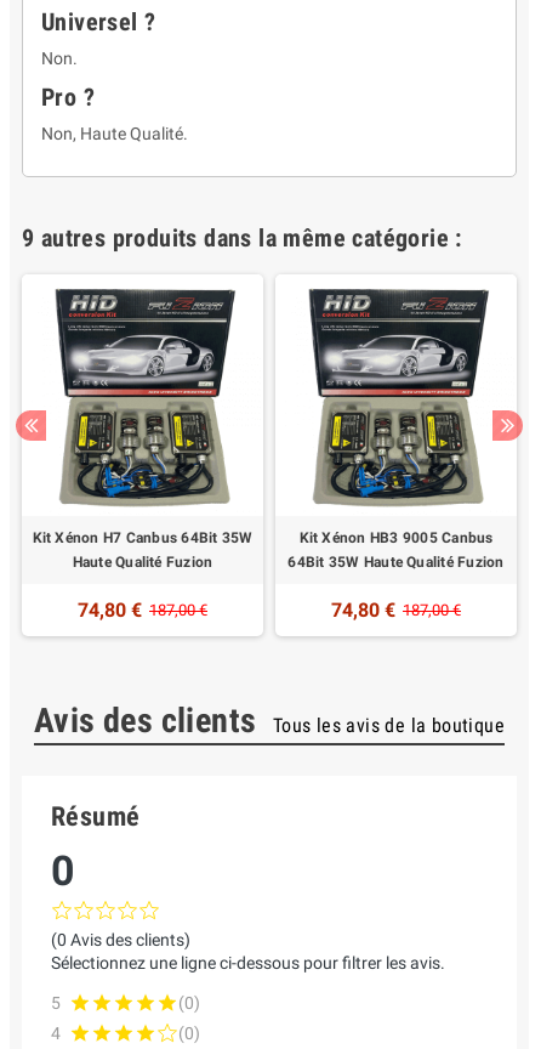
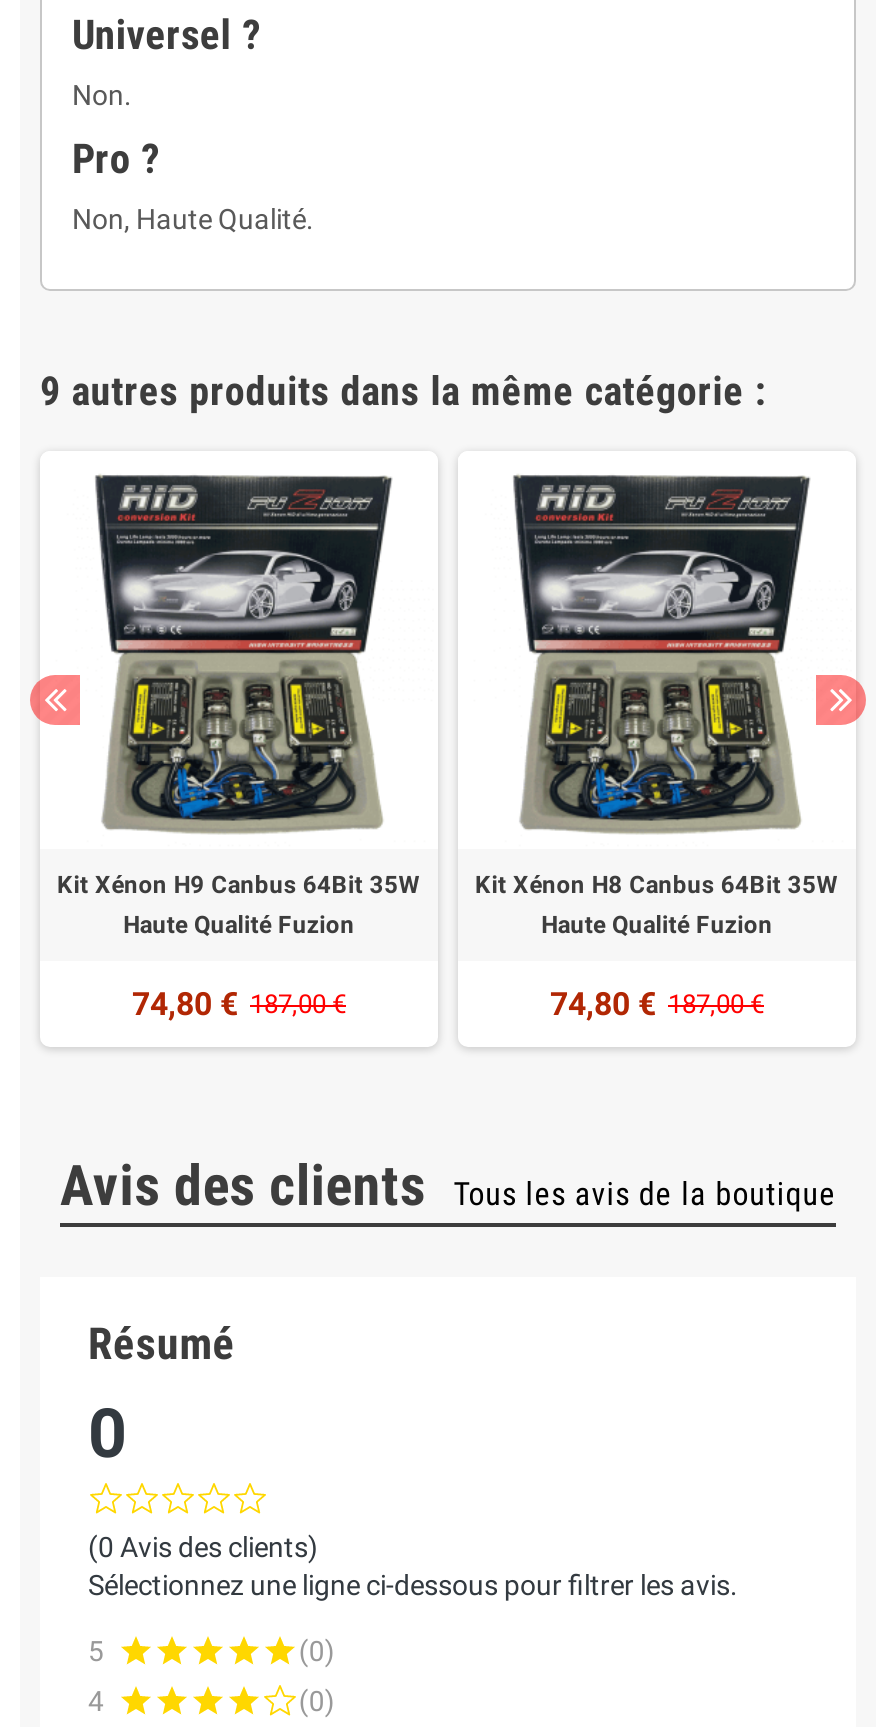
- Kit Xénon H7 Canbus 64Bit 35W
+ Kit Xénon H9 Canbus 64Bit 35W

- Kit Xénon HB3 9005 Canbus
- 64Bit 35W Haute Qualité Fuzion
+ Kit Xénon H8 Canbus 64Bit 35W
+ Haute Qualité Fuzion
